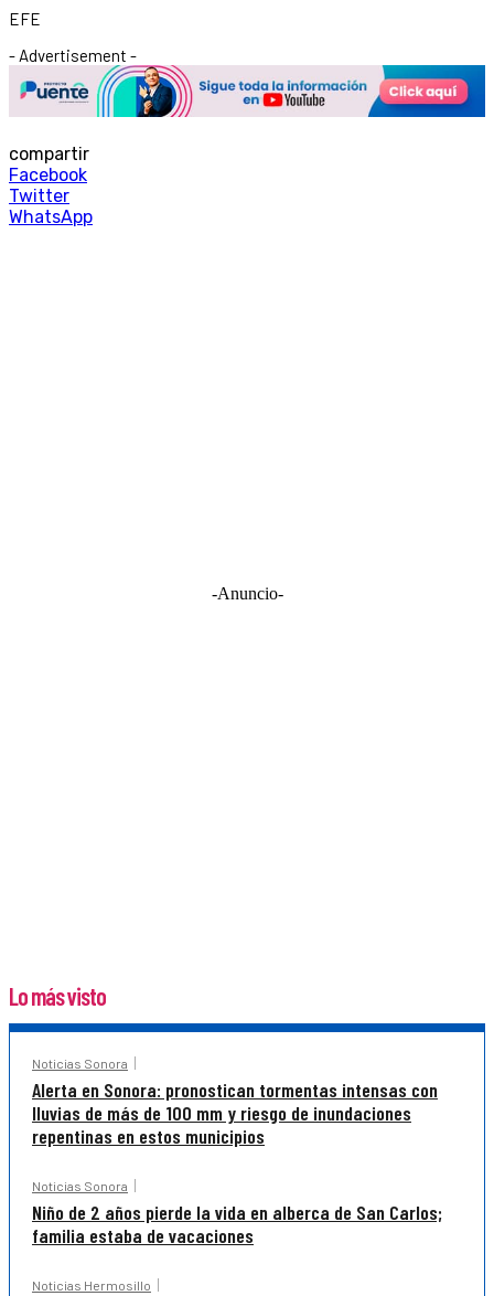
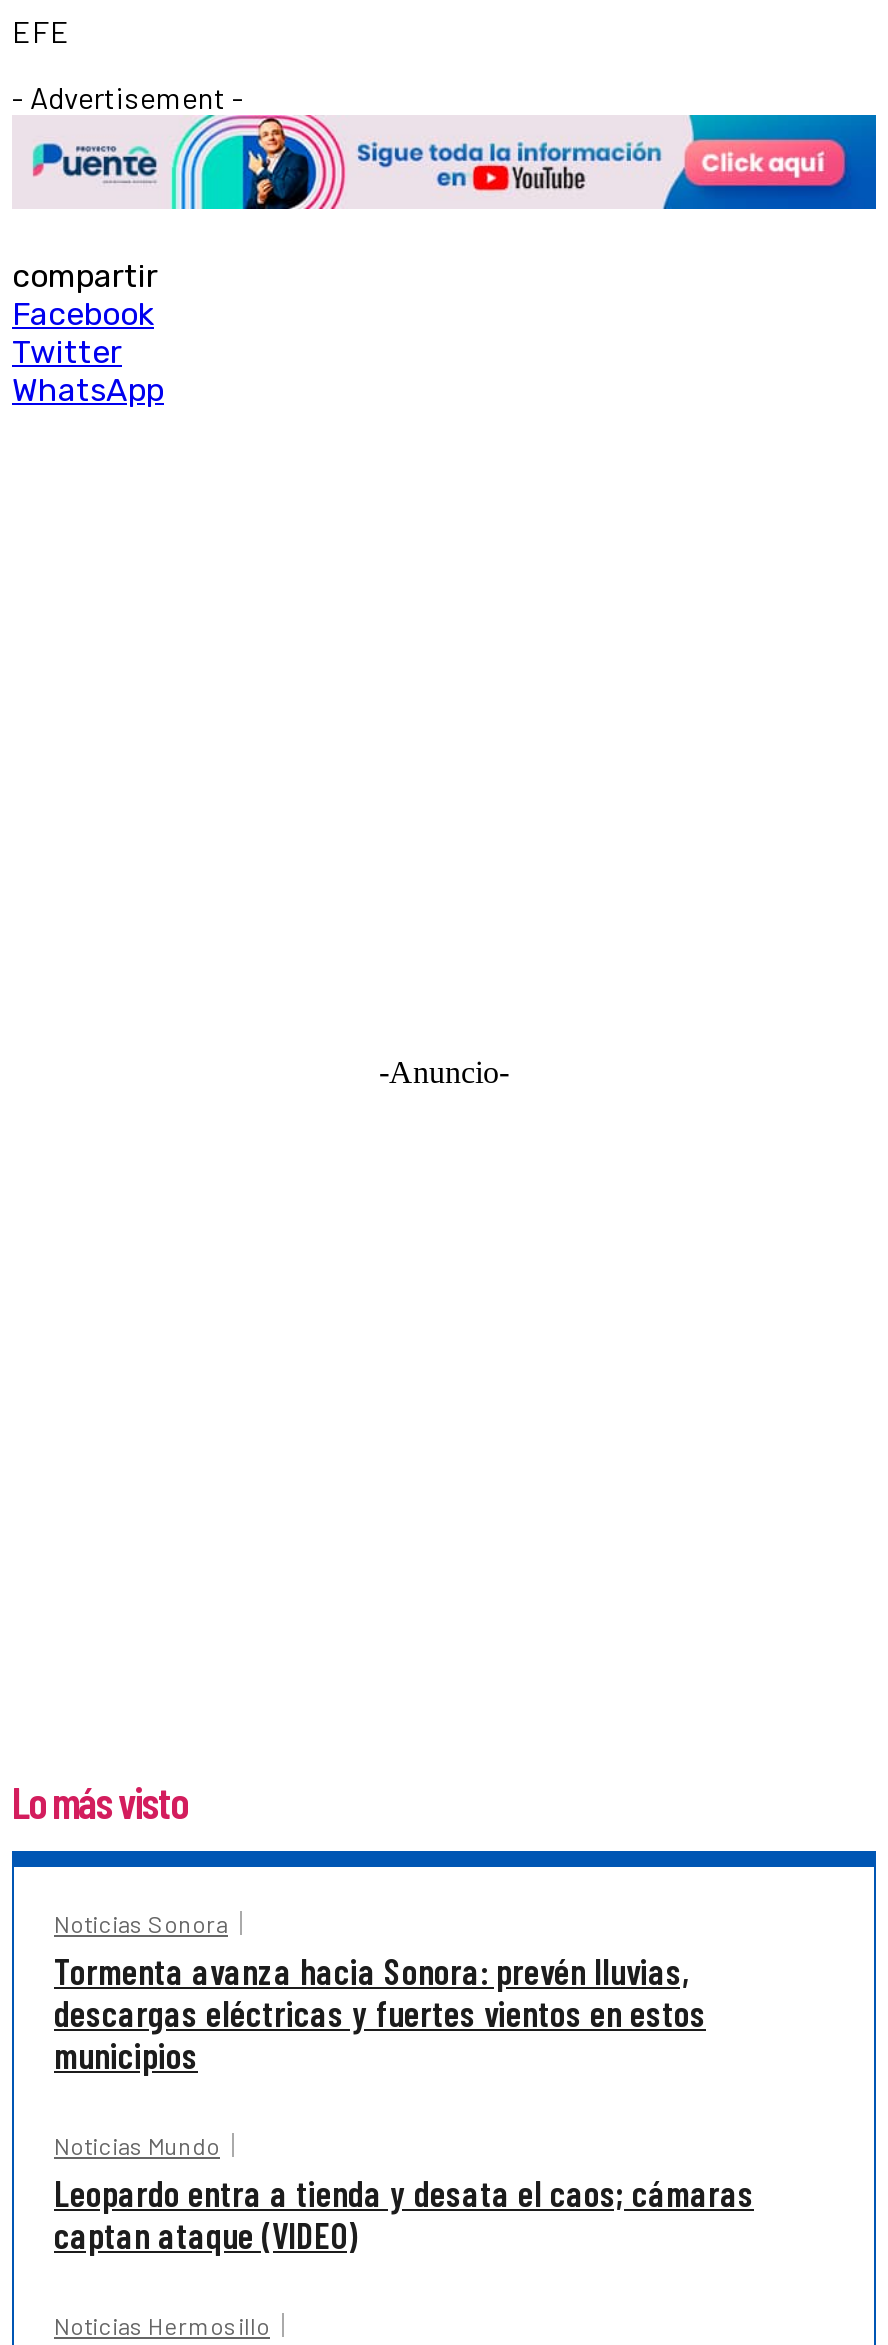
- Alerta en Sonora: pronostican tormentas intensas con
- lluvias de más de 100 mm y riesgo de inundaciones
- repentinas en estos municipios
+ Tormenta avanza hacia Sonora: prevén lluvias,
+ descargas eléctricas y fuertes vientos en estos
+ municipios

- Noticias Sonora
- Niño de 2 años pierde la vida en alberca de San Carlos;
- familia estaba de vacaciones
+ Noticias Mundo
+ Leopardo entra a tienda y desata el caos; cámaras
+ captan ataque (VIDEO)
